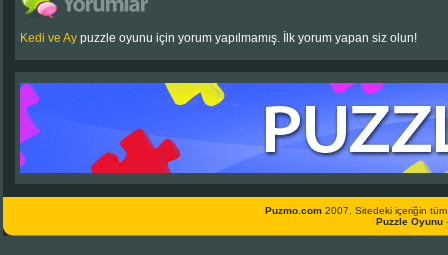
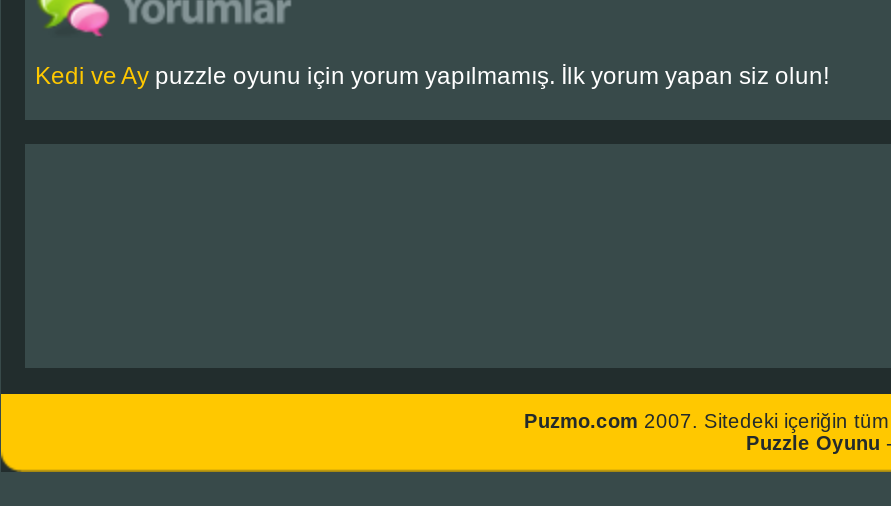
- [image]
